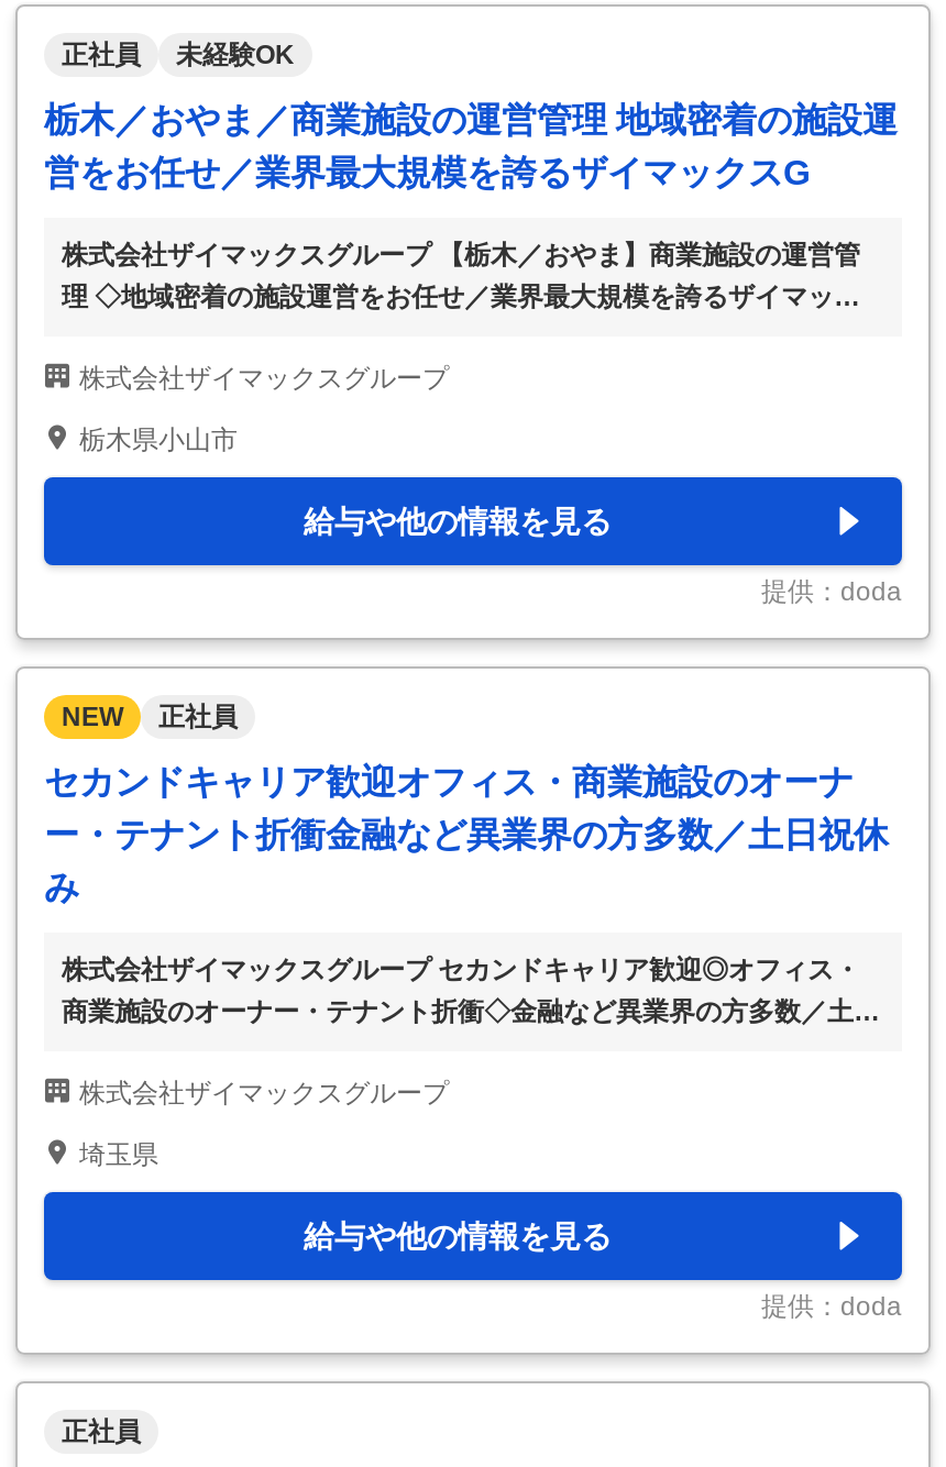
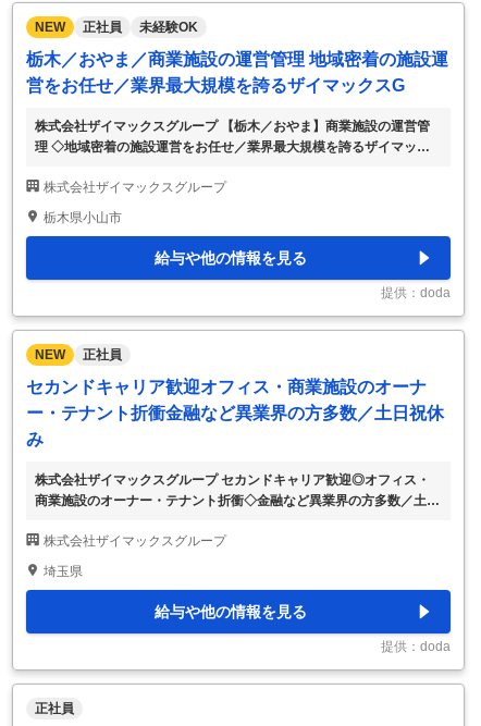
+ NEW
